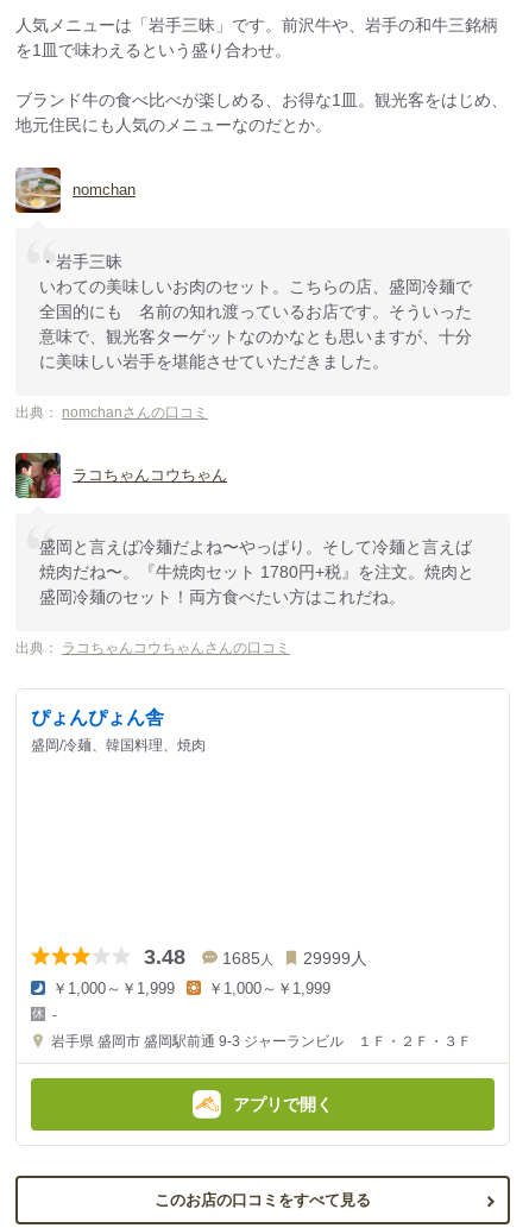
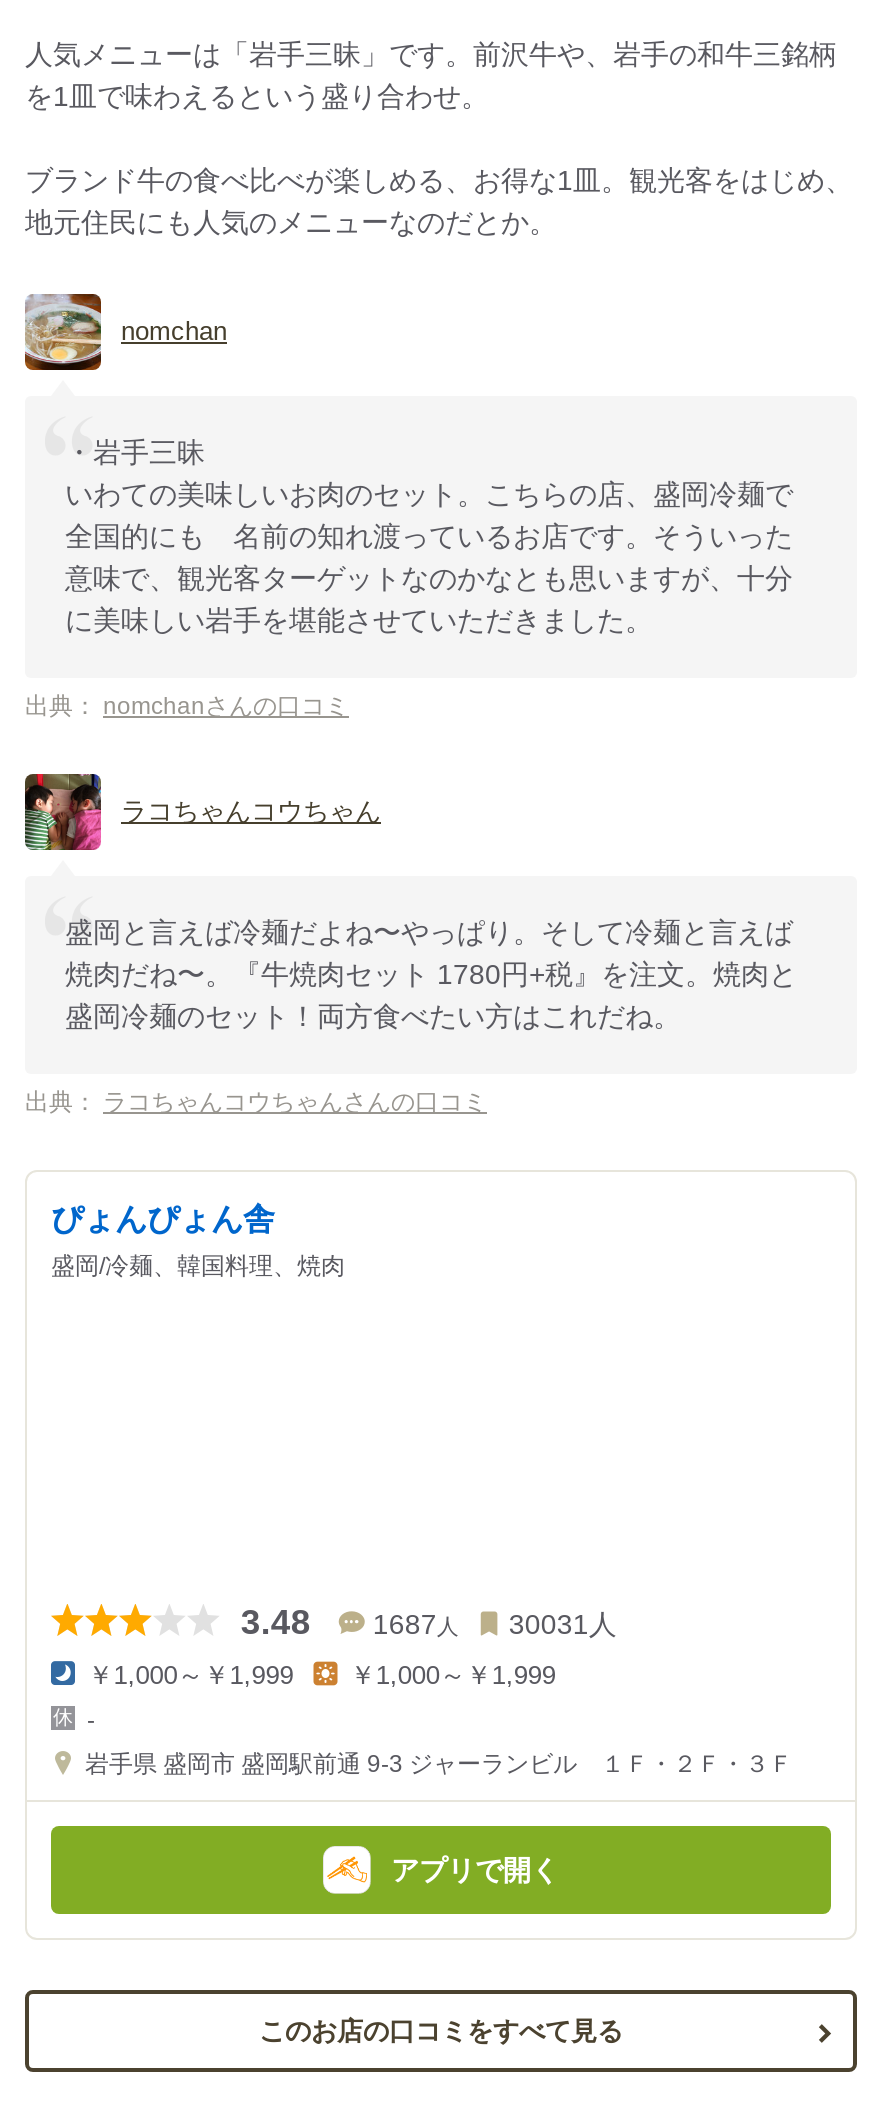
- 1685人
+ 1687人

- 29999人
+ 30031人
